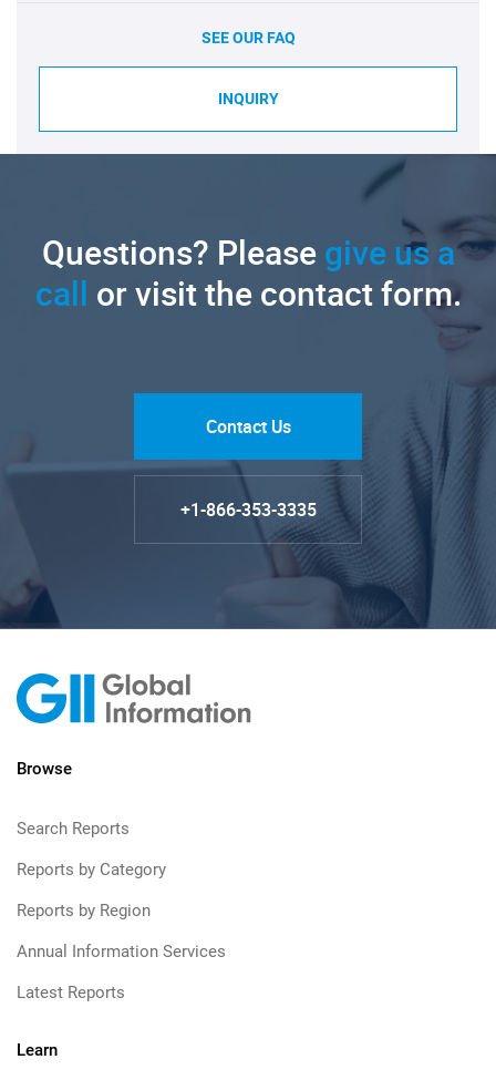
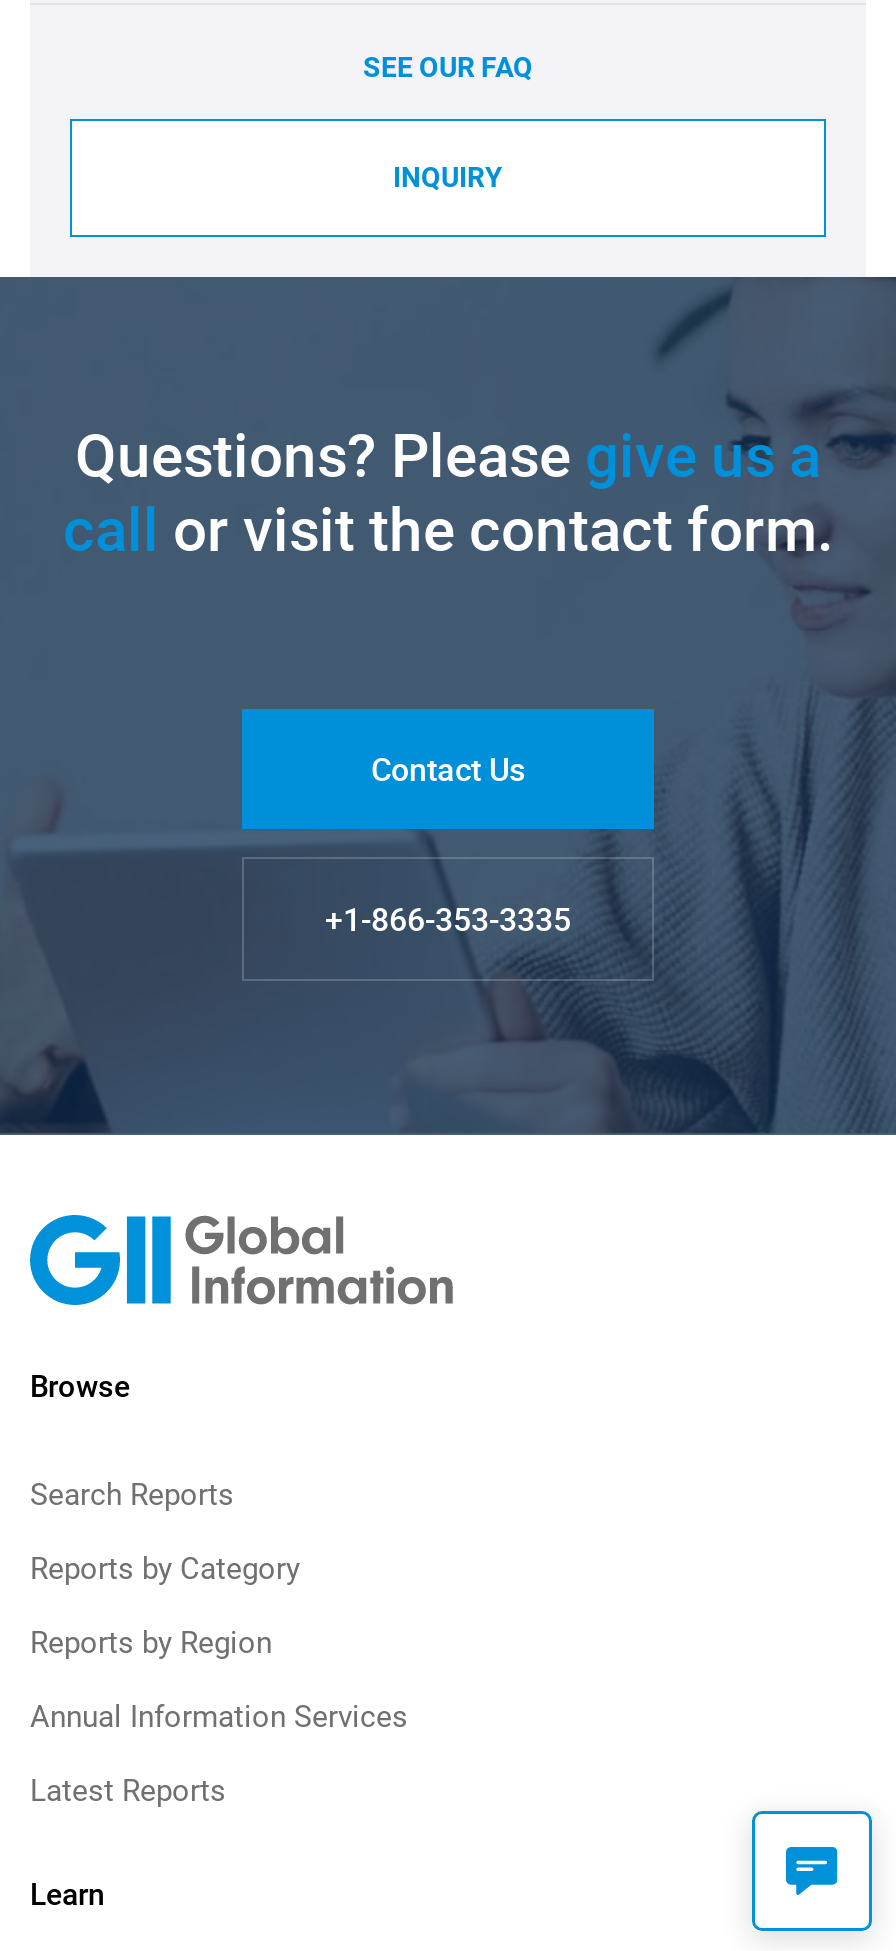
+ [image]
